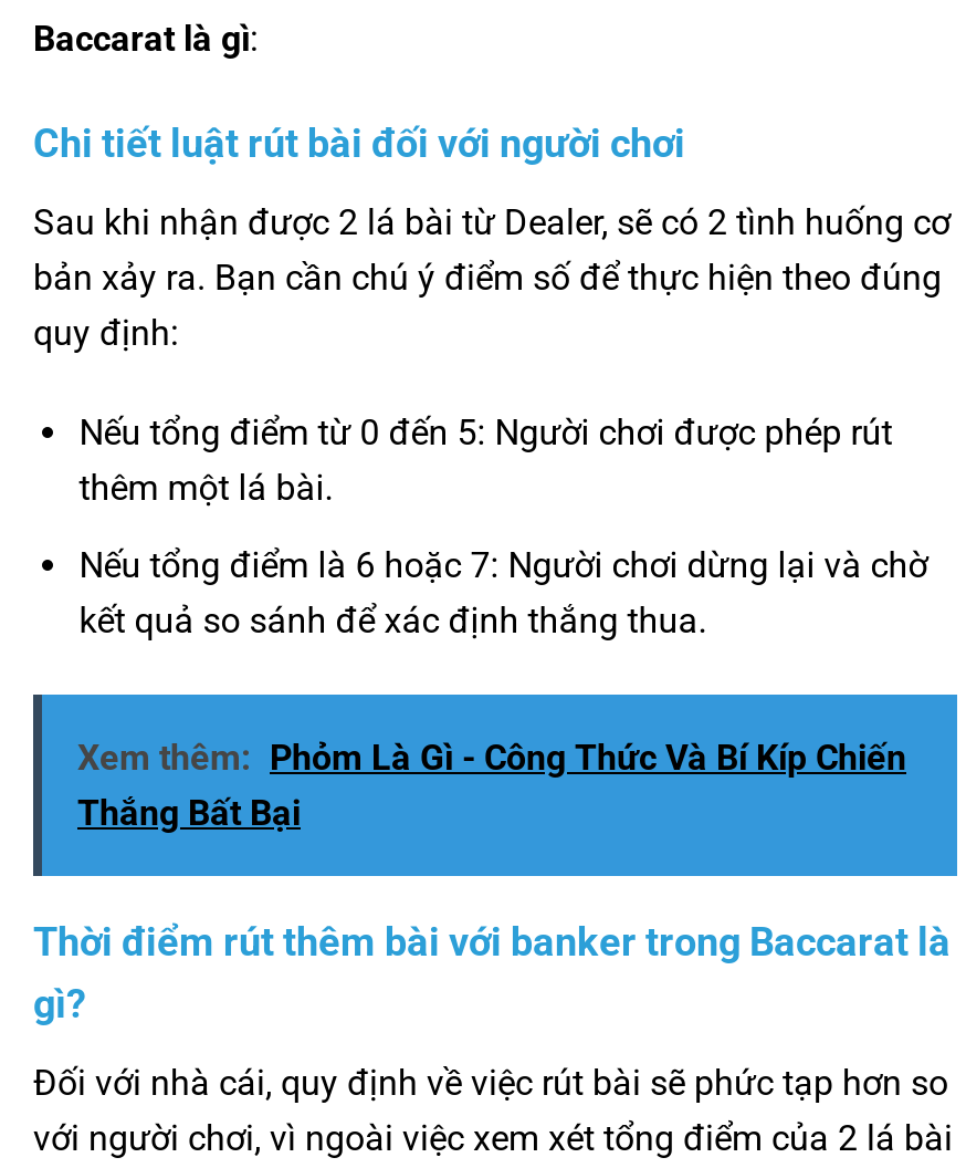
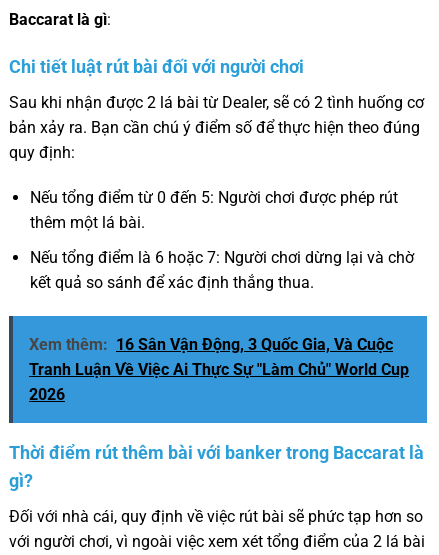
- Xem thêm: Phỏm Là Gì - Công Thức Và Bí Kíp Chiến
- Thắng Bất Bại
+ Xem thêm: 16 Sân Vận Động, 3 Quốc Gia, Và Cuộc
+ Tranh Luận Về Việc Ai Thực Sự "Làm Chủ" World Cup
+ 2026
